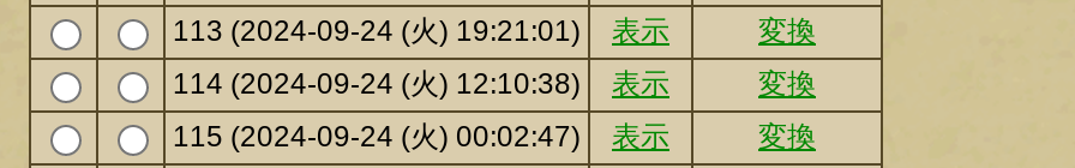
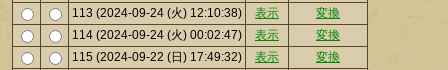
- 113 (2024-09-24 (火) 19:21:01) 表示
+ 113 (2024-09-24 (火) 12:10:38) 表示

- 114 (2024-09-24 (火) 12:10:38) 表示
+ 114 (2024-09-24 (火) 00:02:47) 表示

- 115 (2024-09-24 (火) 00:02:47) 表示
+ 115 (2024-09-22 (日) 17:49:32) 表示
